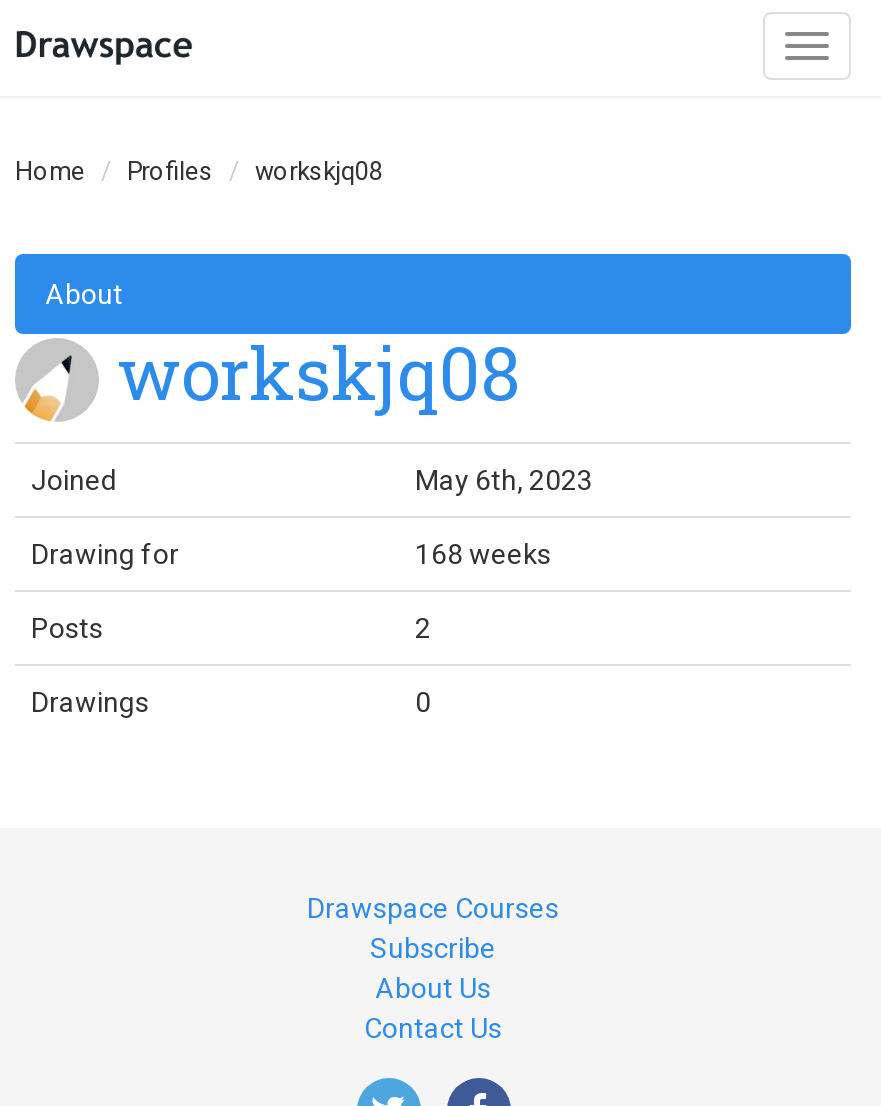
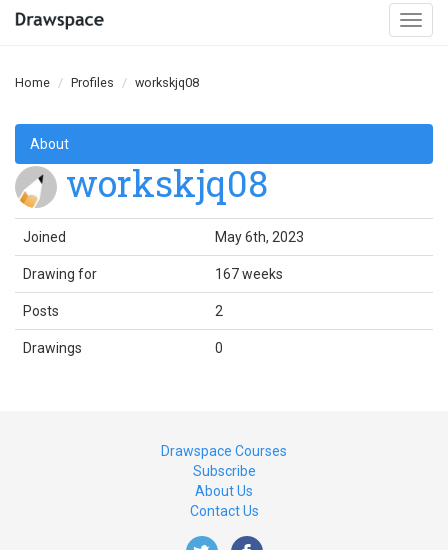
- 168 weeks
+ 167 weeks
